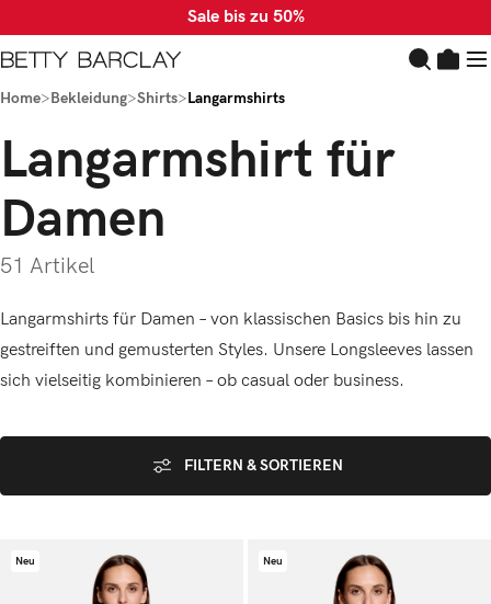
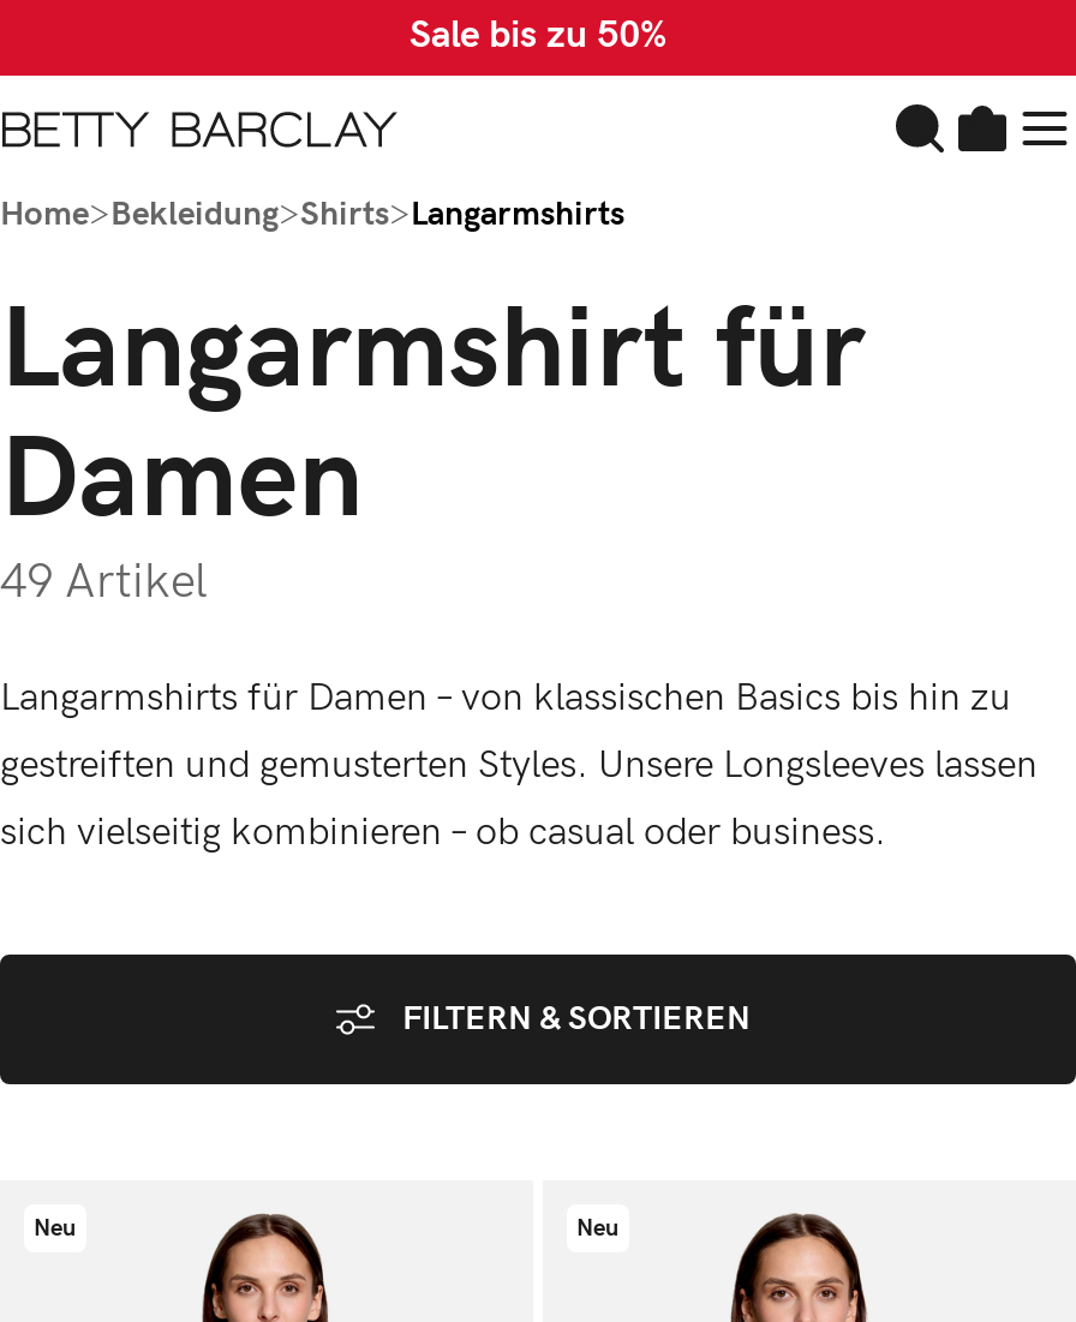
- 51 Artikel
+ 49 Artikel
